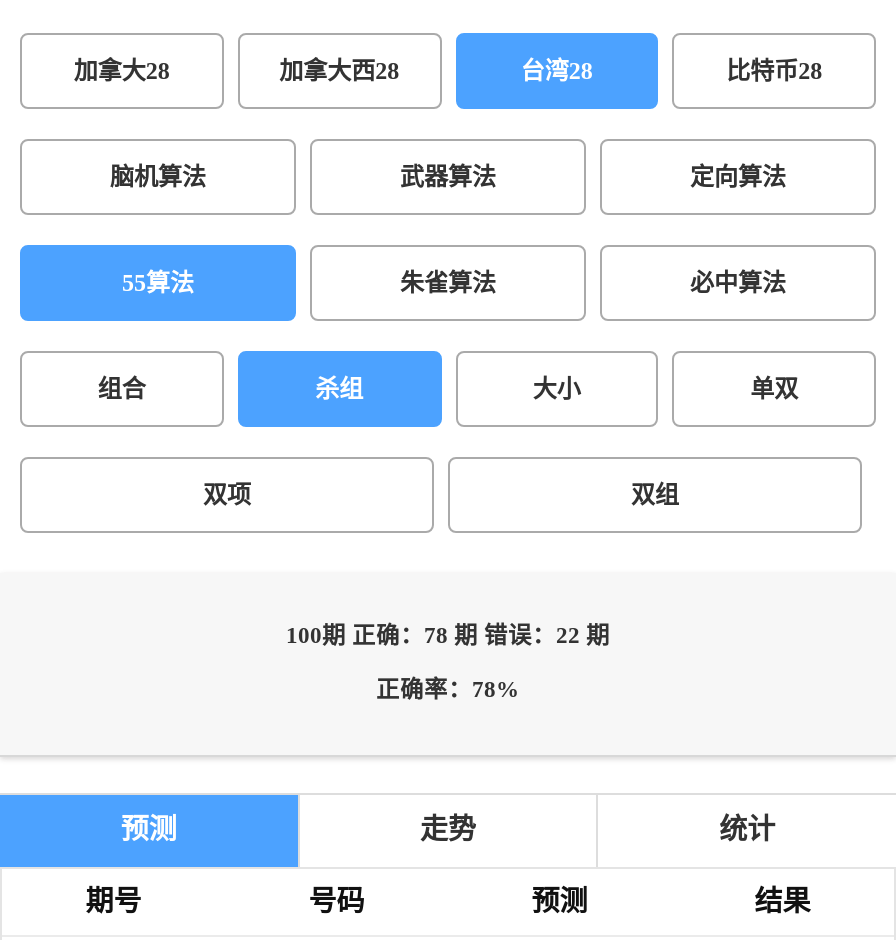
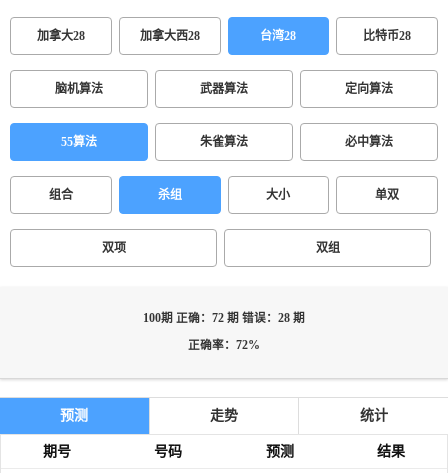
- 100期 正确：78 期 错误：22 期
+ 100期 正确：72 期 错误：28 期

- 正确率：78%
+ 正确率：72%
